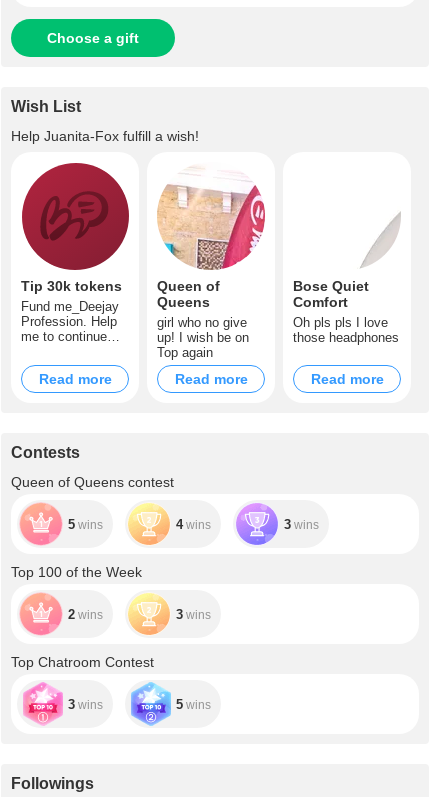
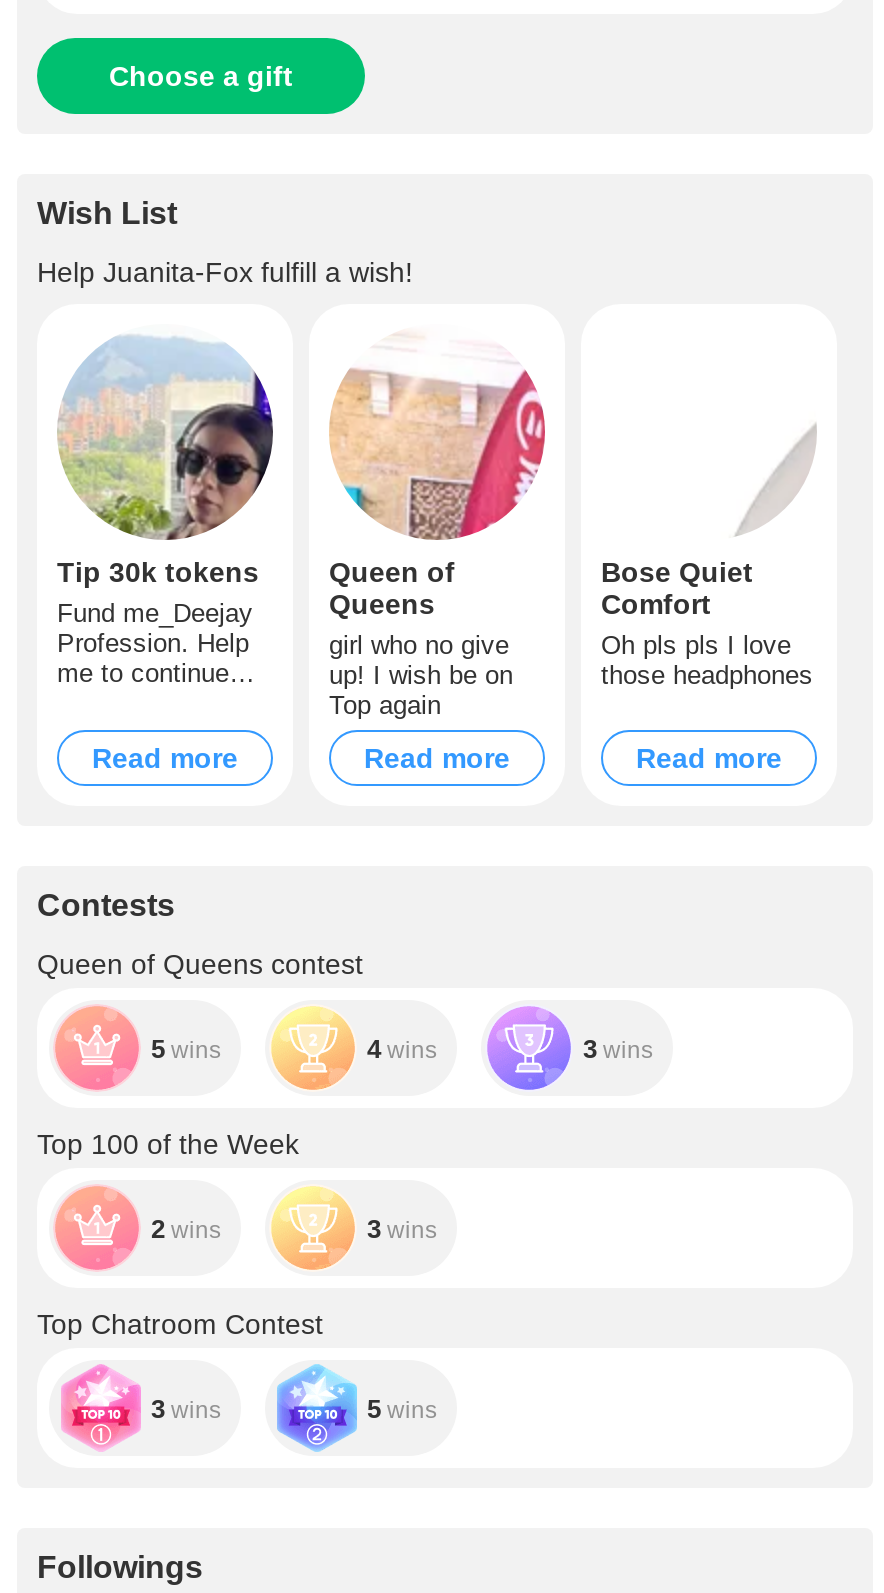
- [image]
+ [image]
